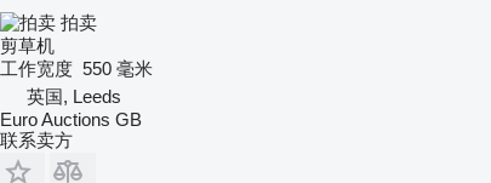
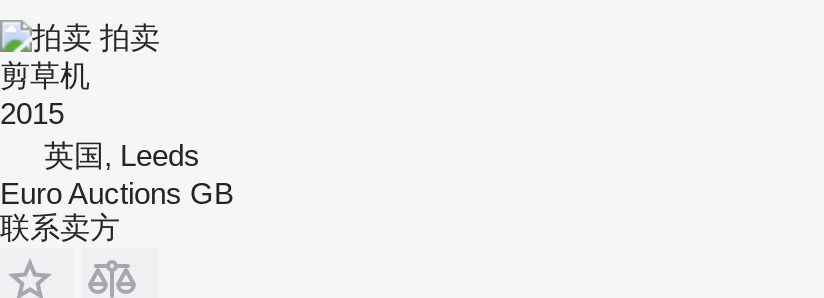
- 工作宽度 550 毫米
+ 2015
